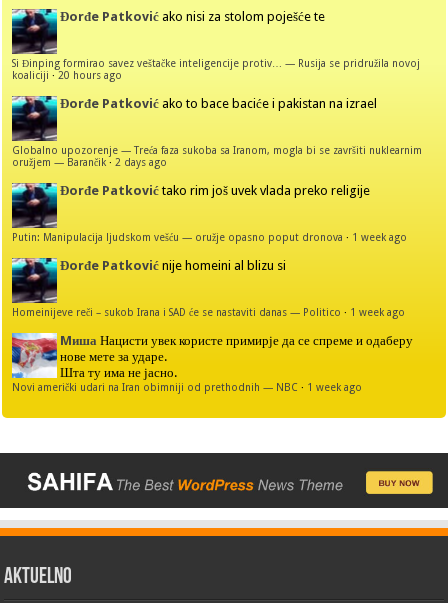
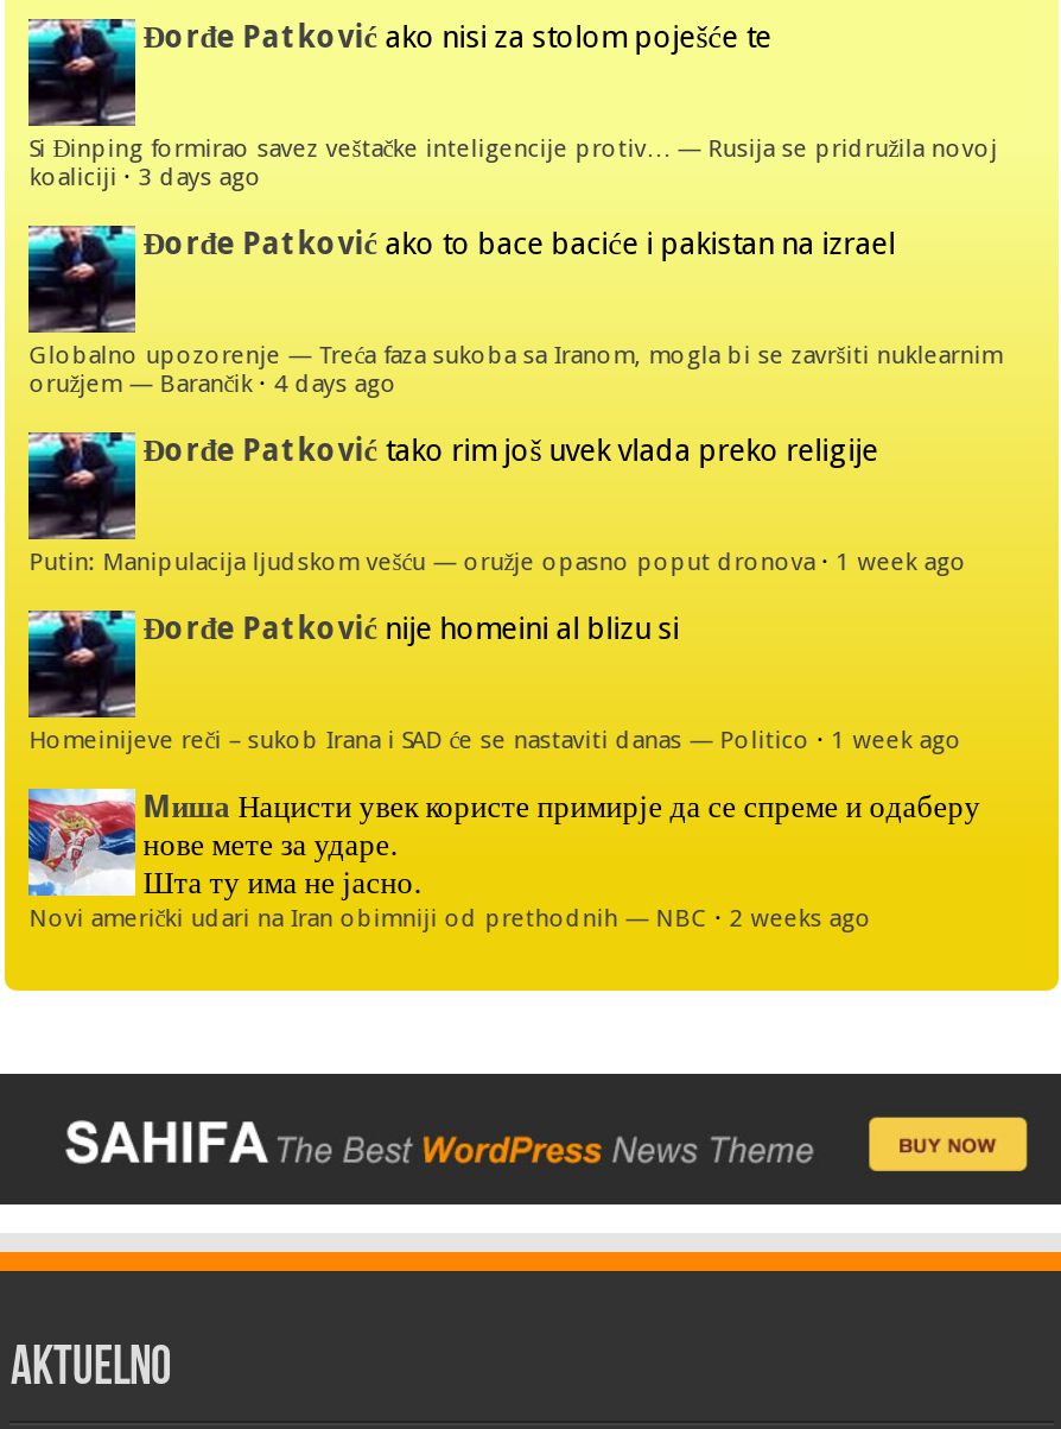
- koaliciji ·20 hours ago
+ koaliciji ·3 days ago

- oružjem — Barančik · 2 days ago
+ oružjem — Barančik · 4 days ago

- Novi američki udari na Iran obimniji od prethodnih — NBC · 1 week ago
+ Novi američki udari na Iran obimniji od prethodnih — NBC · 2 weeks ago
